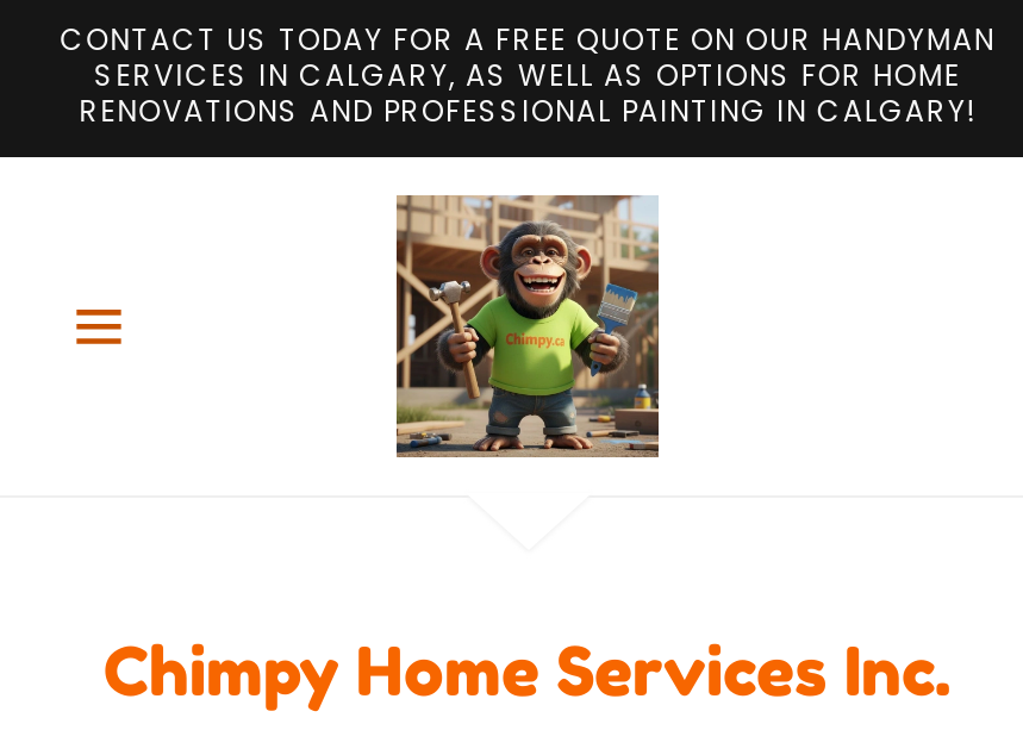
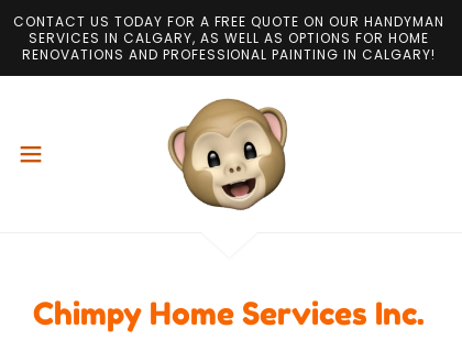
- [image]
+ [image]
